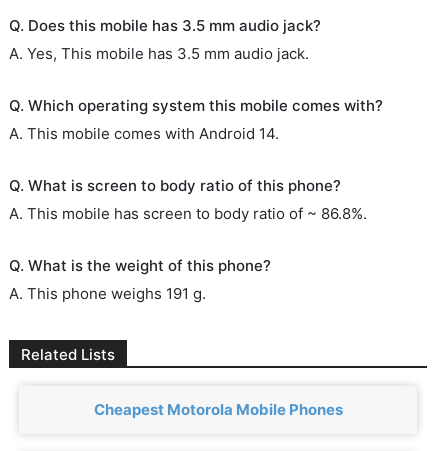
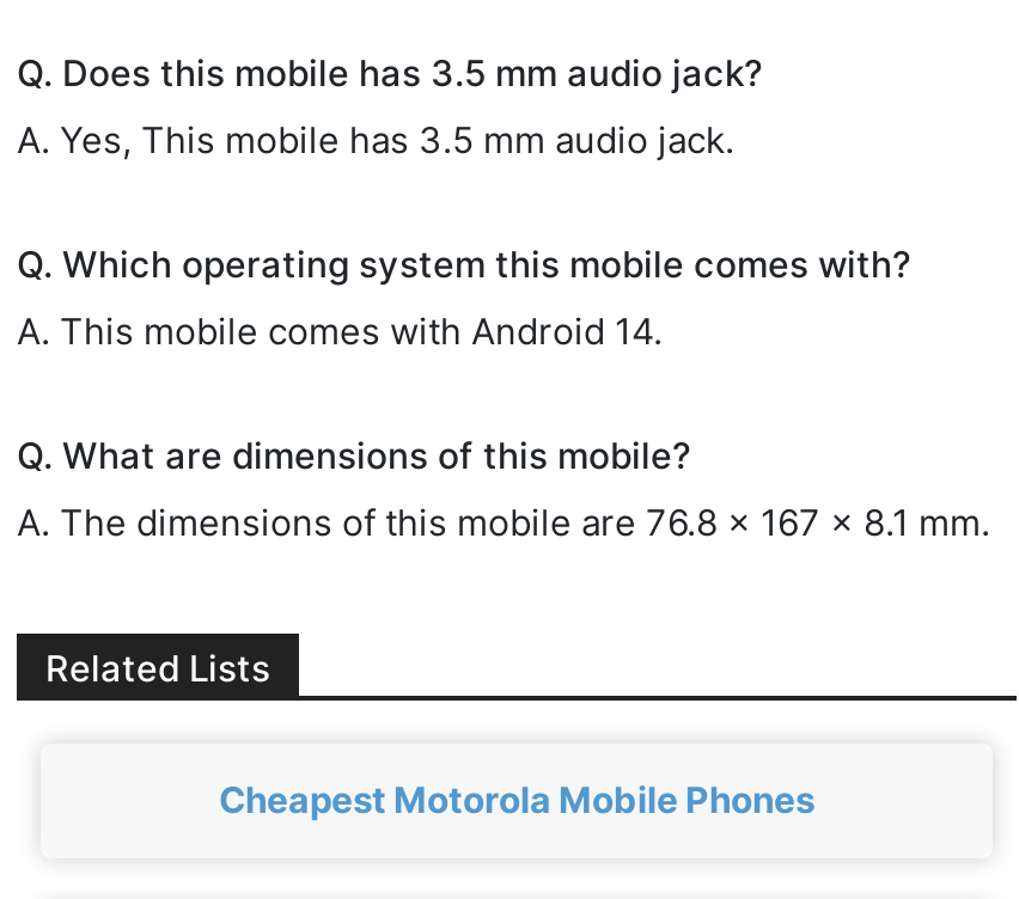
- Q. What is screen to body ratio of this phone?
- A. This mobile has screen to body ratio of ~ 86.8%.
- Q. What is the weight of this phone?
- A. This phone weighs 191 g.
+ Q. What are dimensions of this mobile?
+ A. The dimensions of this mobile are 76.8 x 167 x 8.1 mm.
